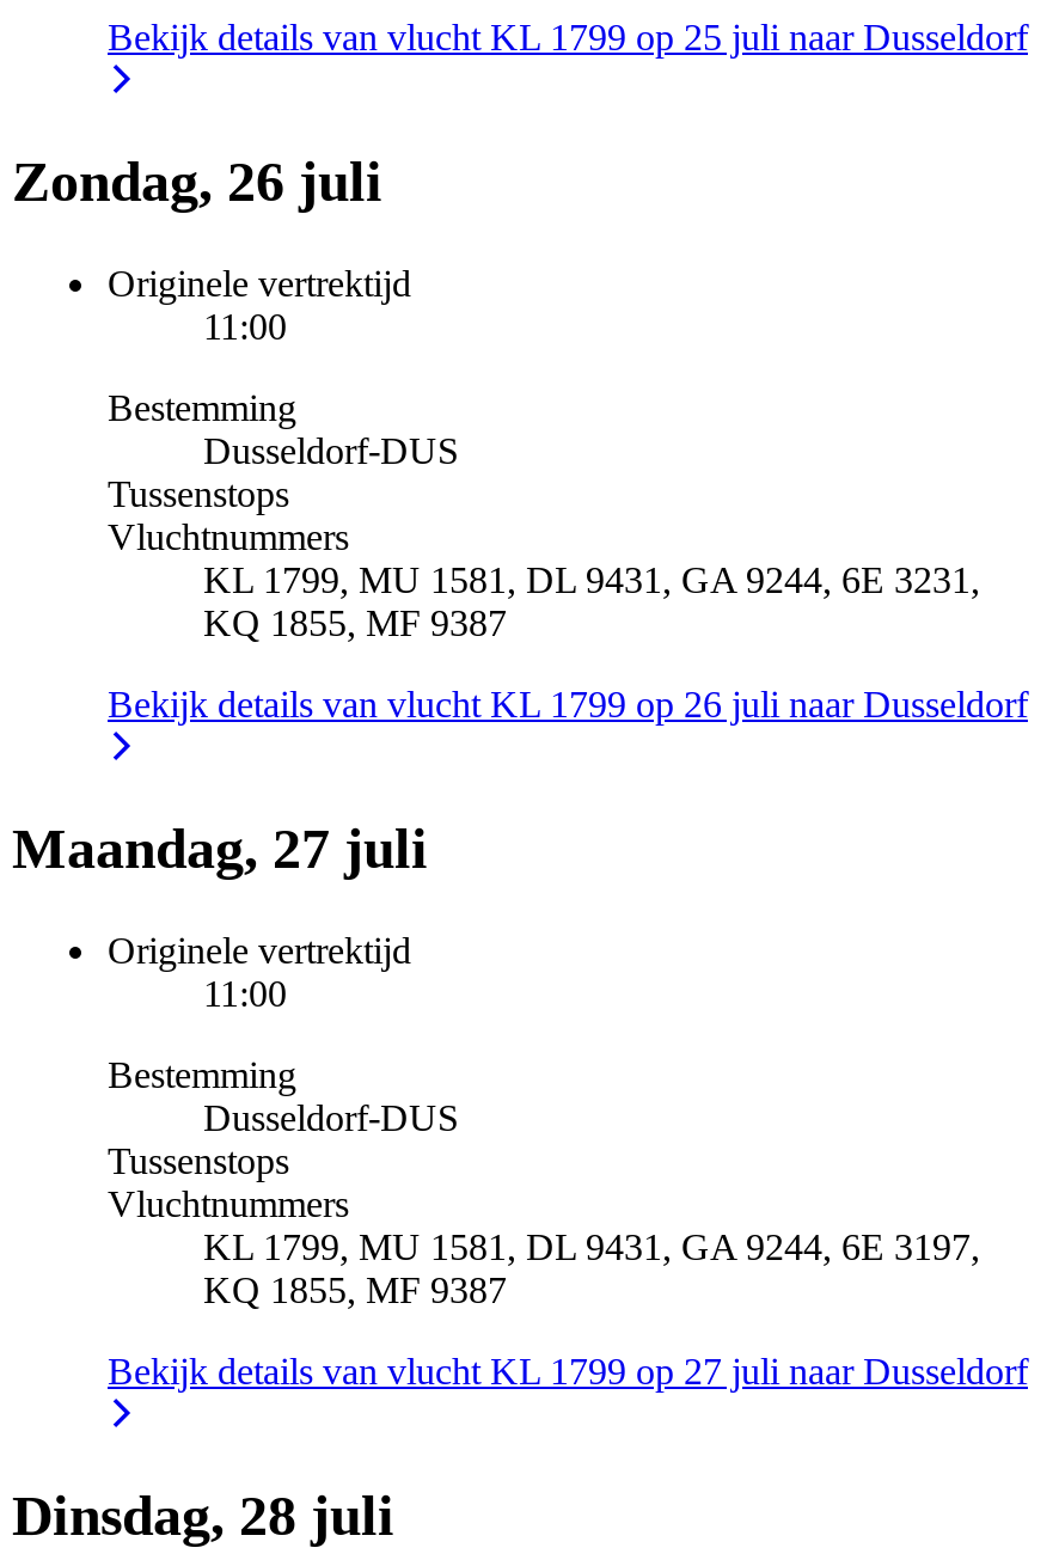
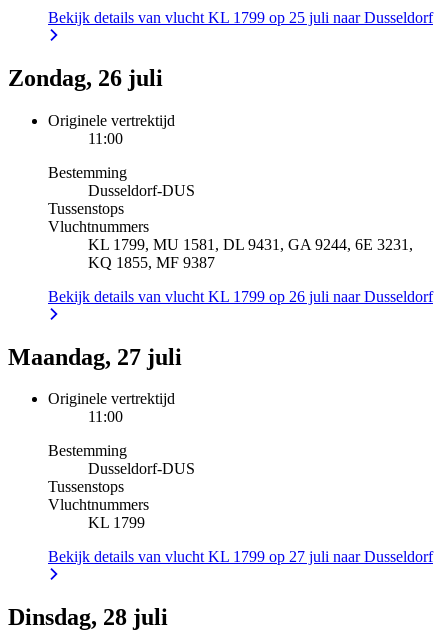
- KL 1799, MU 1581, DL 9431, GA 9244, 6E 3197,
- KQ 1855, MF 9387
+ KL 1799
